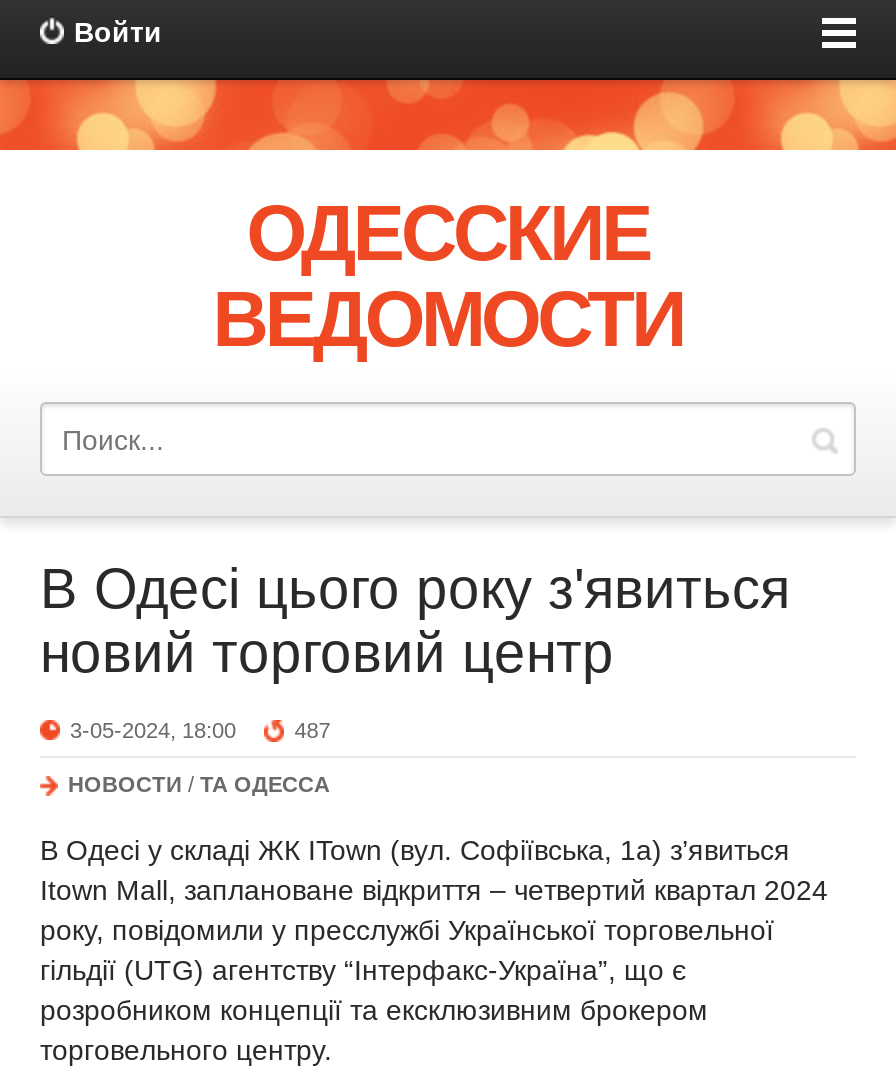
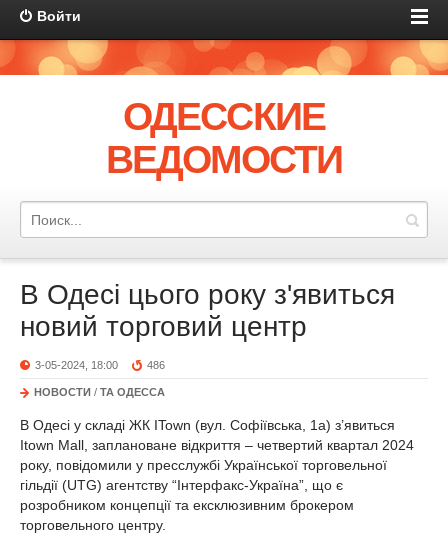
- 487
+ 486
